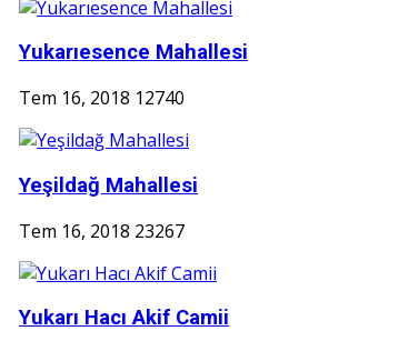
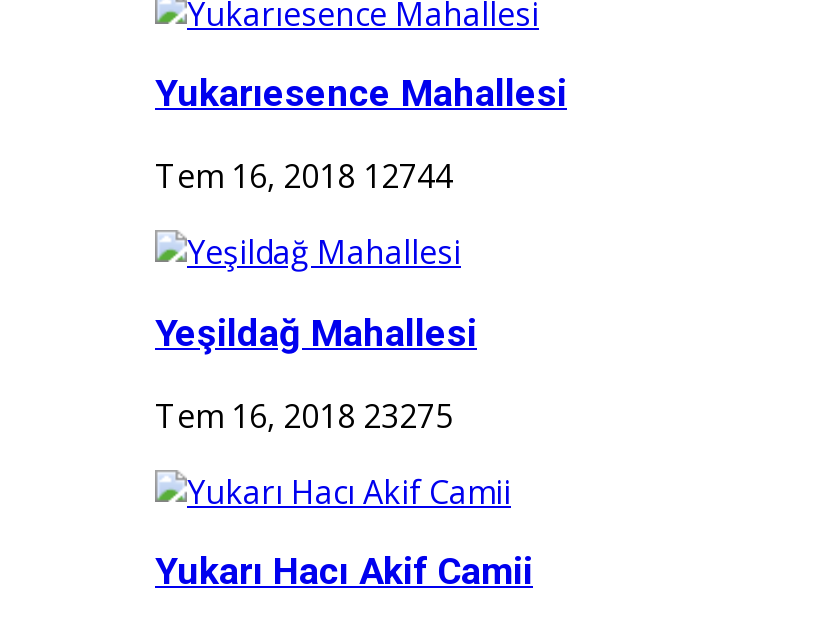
- Tem 16, 2018 12740
+ Tem 16, 2018 12744

- Tem 16, 2018 23267
+ Tem 16, 2018 23275
